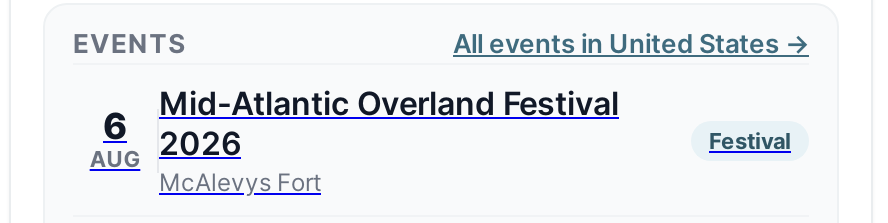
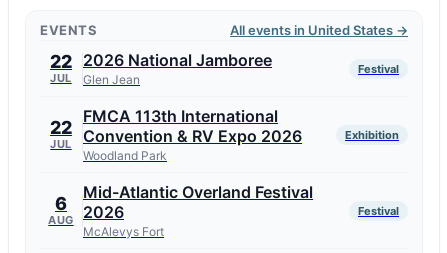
+ 22
+ JUL

+ Festival
+ 22
+ JUL

+ 2026 National Jamboree
+ Glen Jean

+ FMCA 113th International
+ Convention & RV Expo 2026
+ Woodland Park

+ Exhibition
